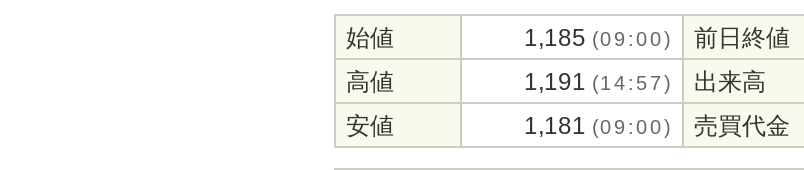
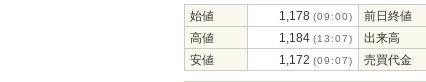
- 1,185 (09:00) 前日終値
+ 1,178 (09:00) 前日終値

- 1,191 (14:57) 出来高
+ 1,184 (13:07) 出来高

- 1,181 (09:00) 売買代金
+ 1,172 (09:07) 売買代金
